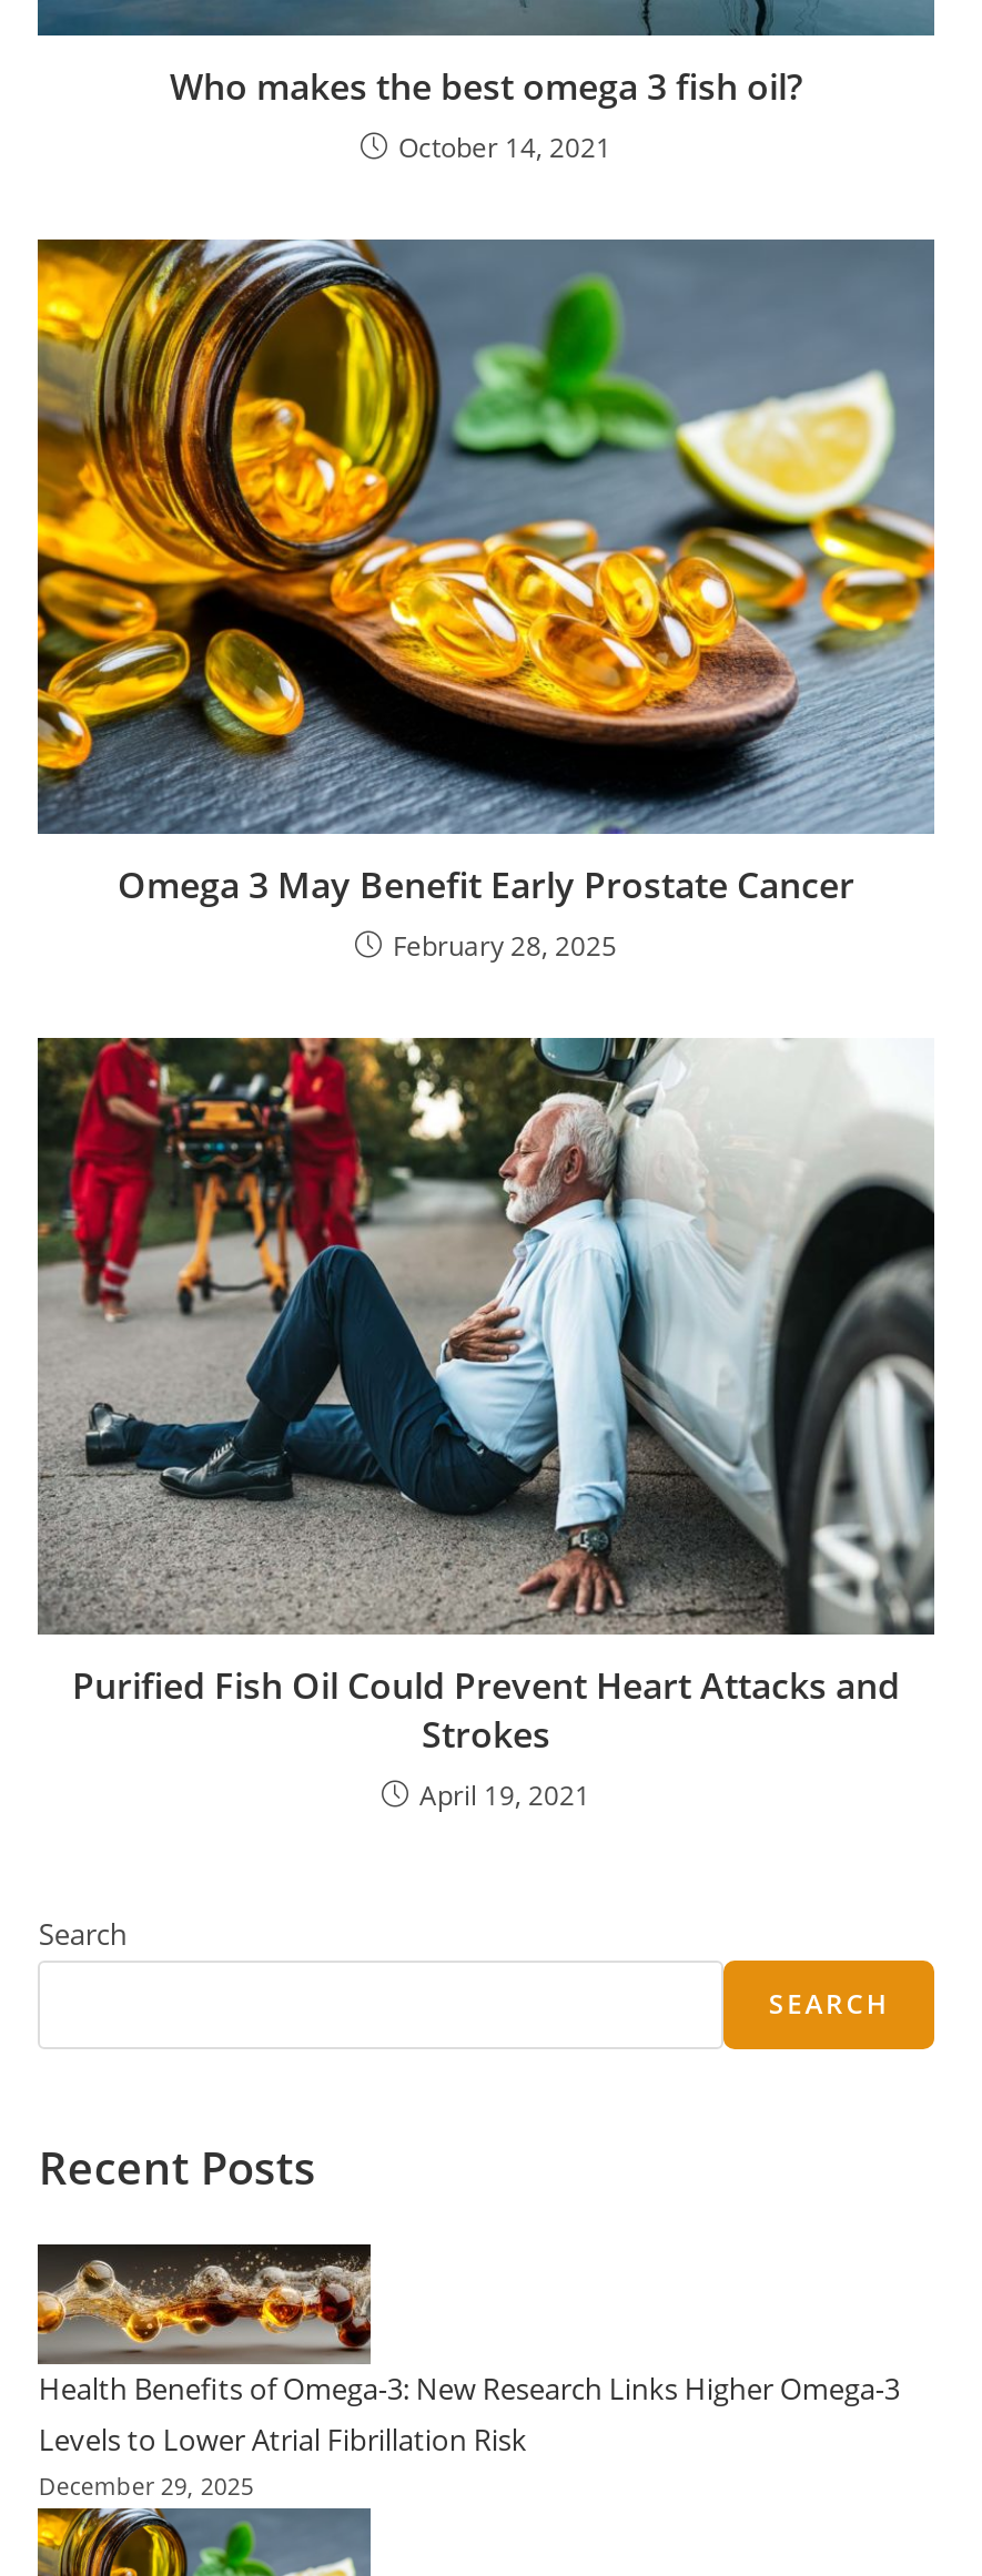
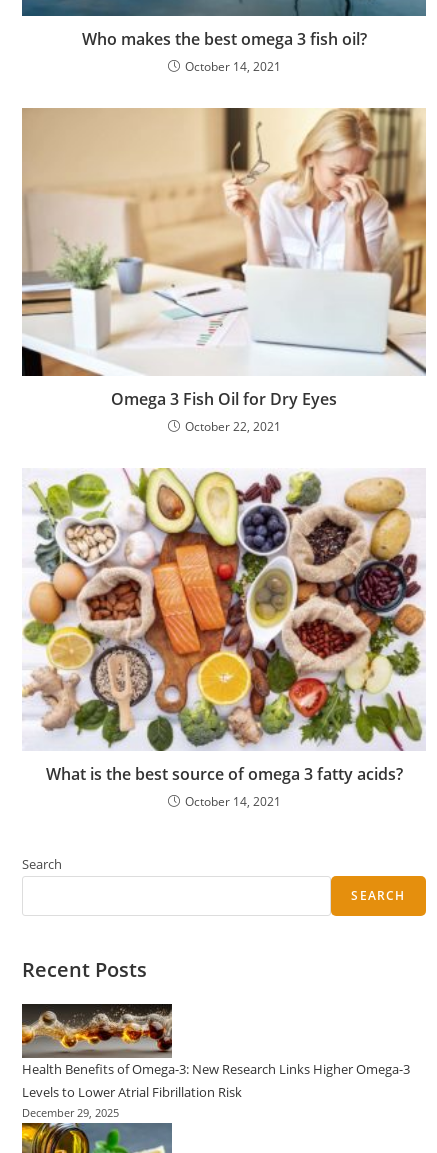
- [image]
- Omega 3 May Benefit Early Prostate Cancer
- February 28, 2025
+ [image]
+ Omega 3 Fish Oil for Dry Eyes
+ October 22, 2021

- [image]
- Purified Fish Oil Could Prevent Heart Attacks and
- Strokes
- April 19, 2021
+ [image]
+ What is the best source of omega 3 fatty acids?
+ October 14, 2021
